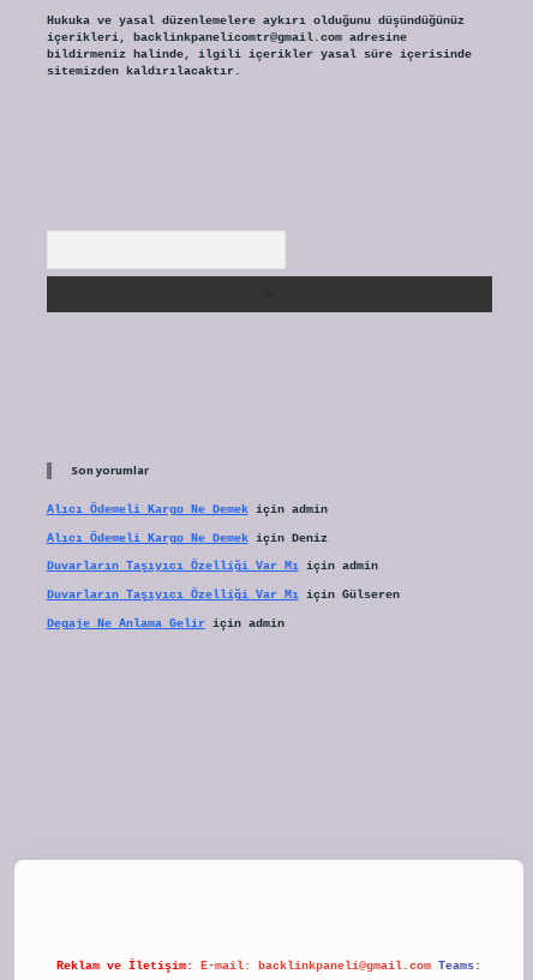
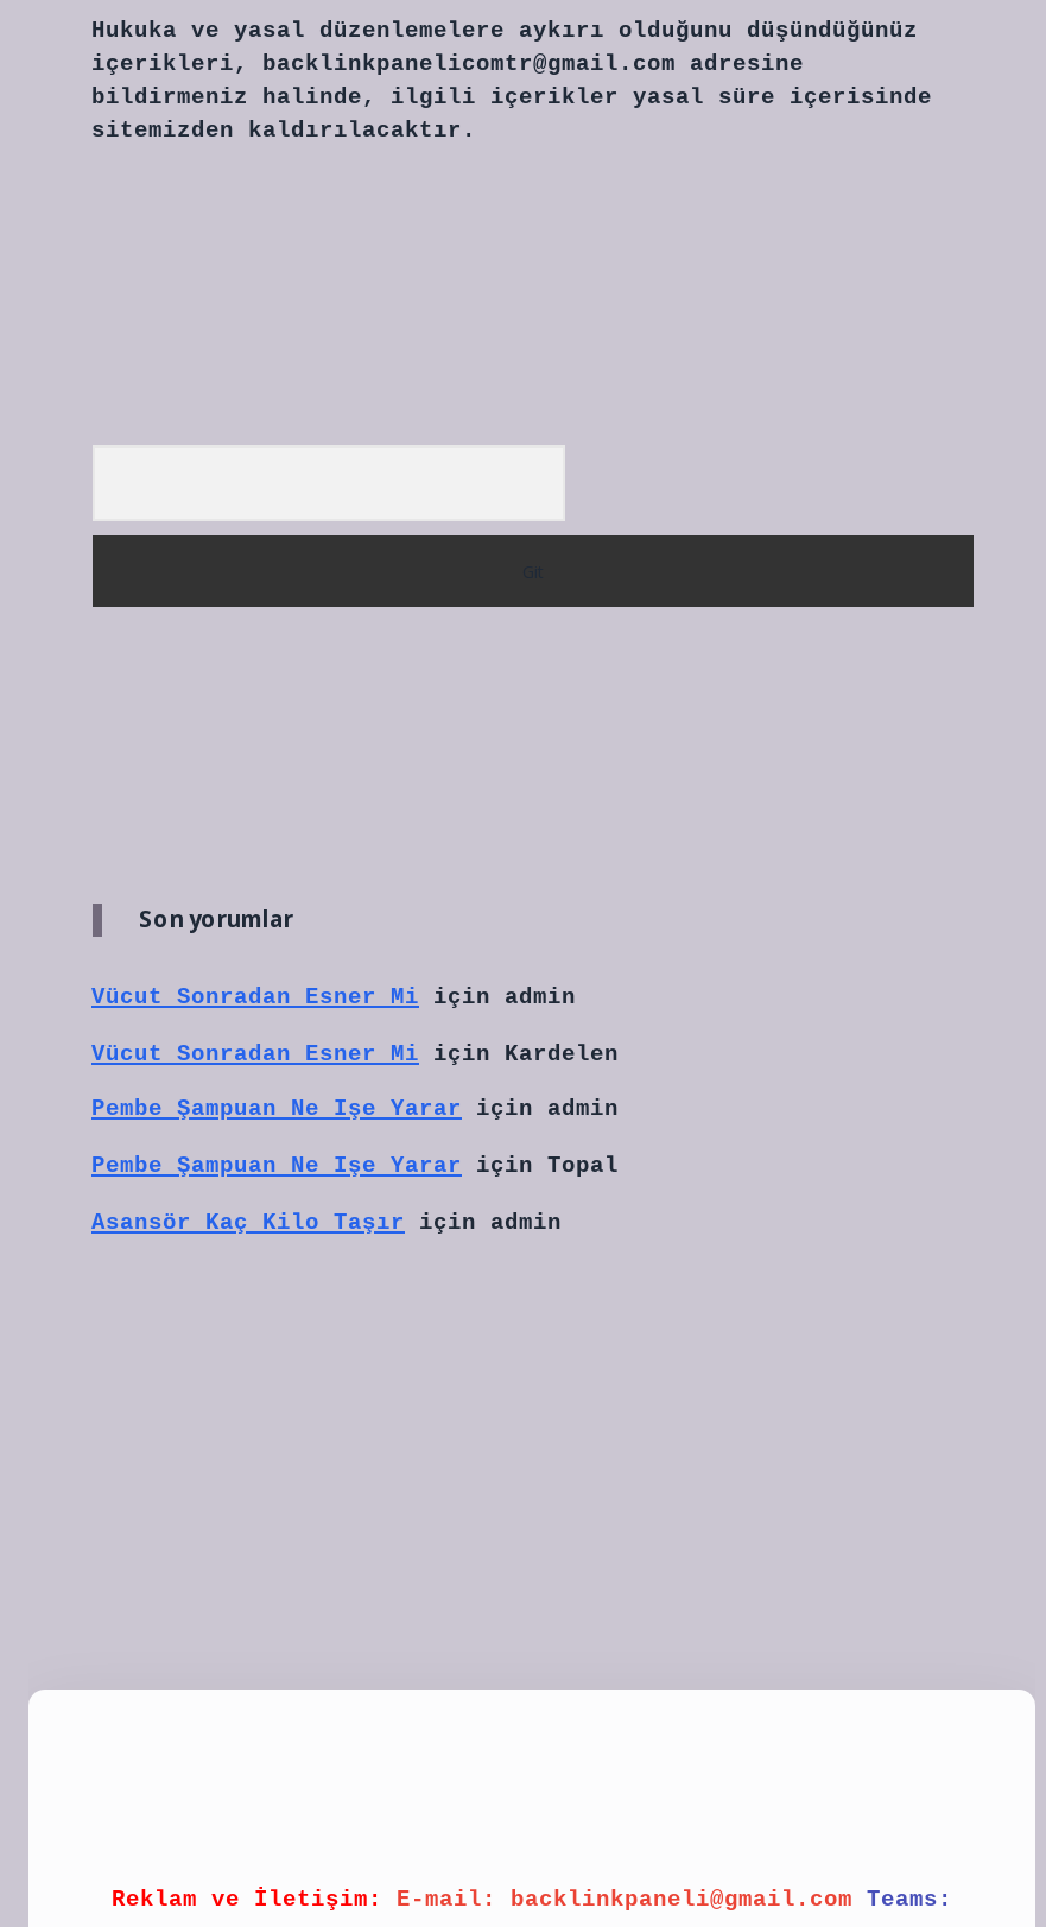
- Alıcı Ödemeli Kargo Ne Demek için admin
+ Vücut Sonradan Esner Mi için admin

- Alıcı Ödemeli Kargo Ne Demek için Deniz
+ Vücut Sonradan Esner Mi için Kardelen

- Duvarların Taşıyıcı Özelliği Var Mı için admin
+ Pembe Şampuan Ne Işe Yarar için admin

- Duvarların Taşıyıcı Özelliği Var Mı için Gülseren
+ Pembe Şampuan Ne Işe Yarar için Topal

- Degaje Ne Anlama Gelir için admin
+ Asansör Kaç Kilo Taşır için admin
